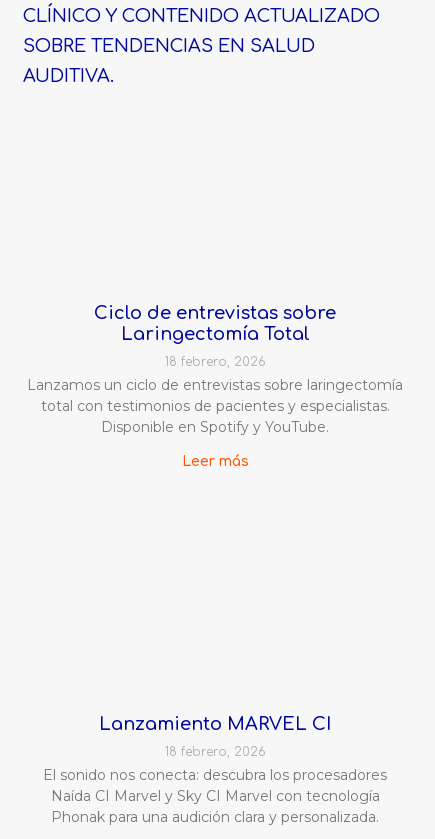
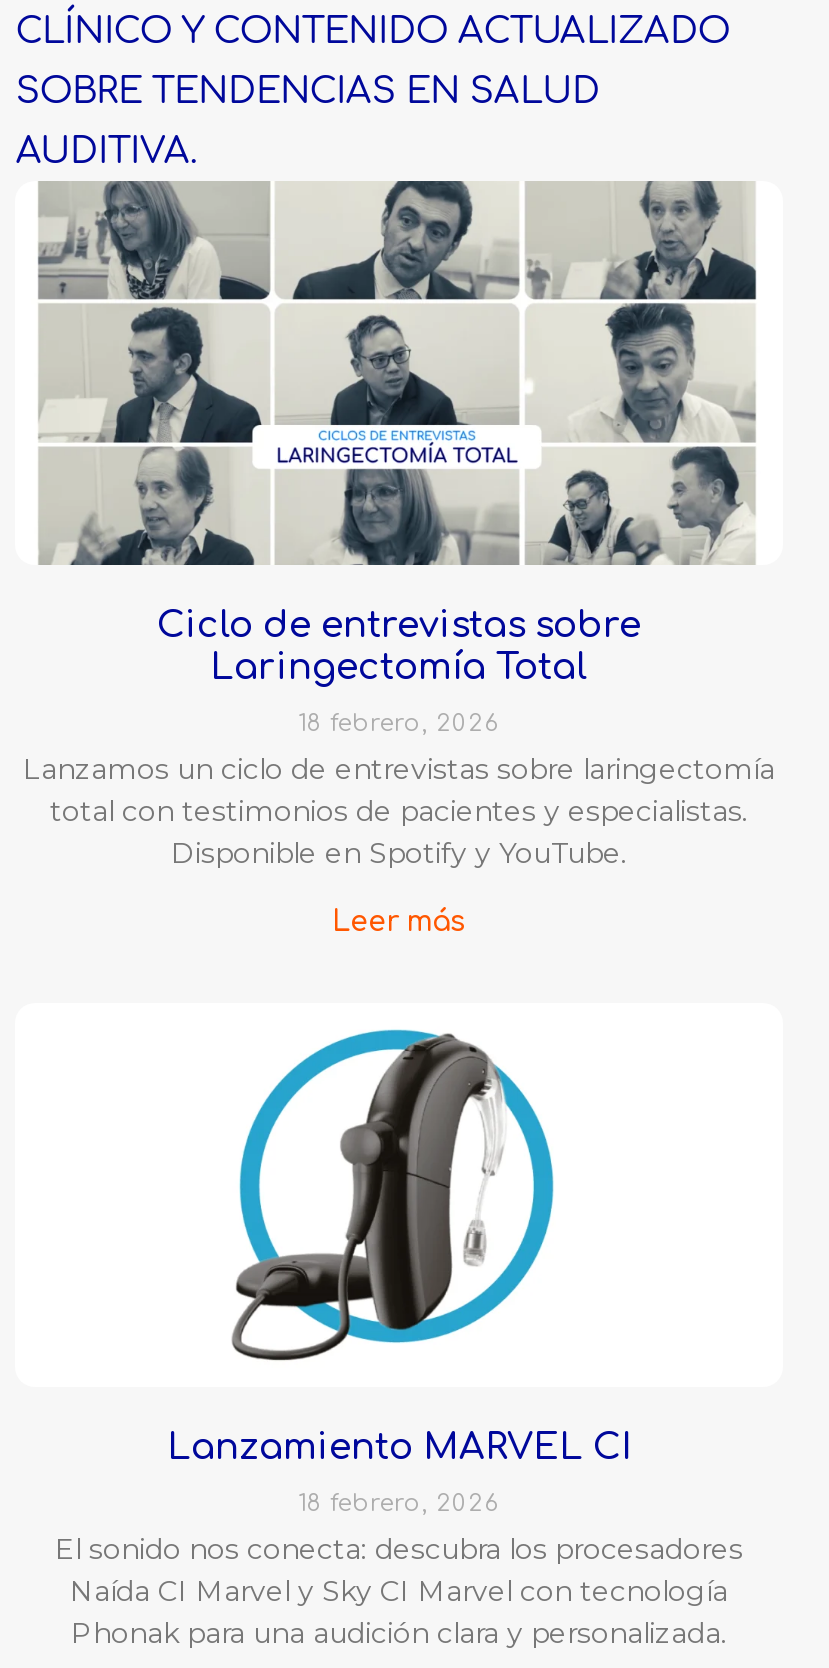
+ [image]

+ [image]
